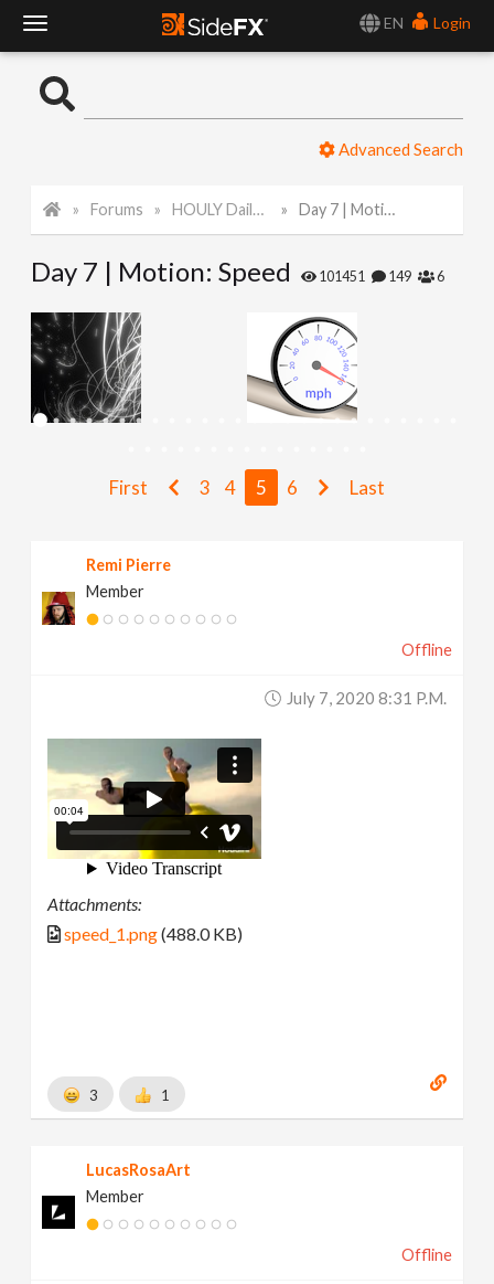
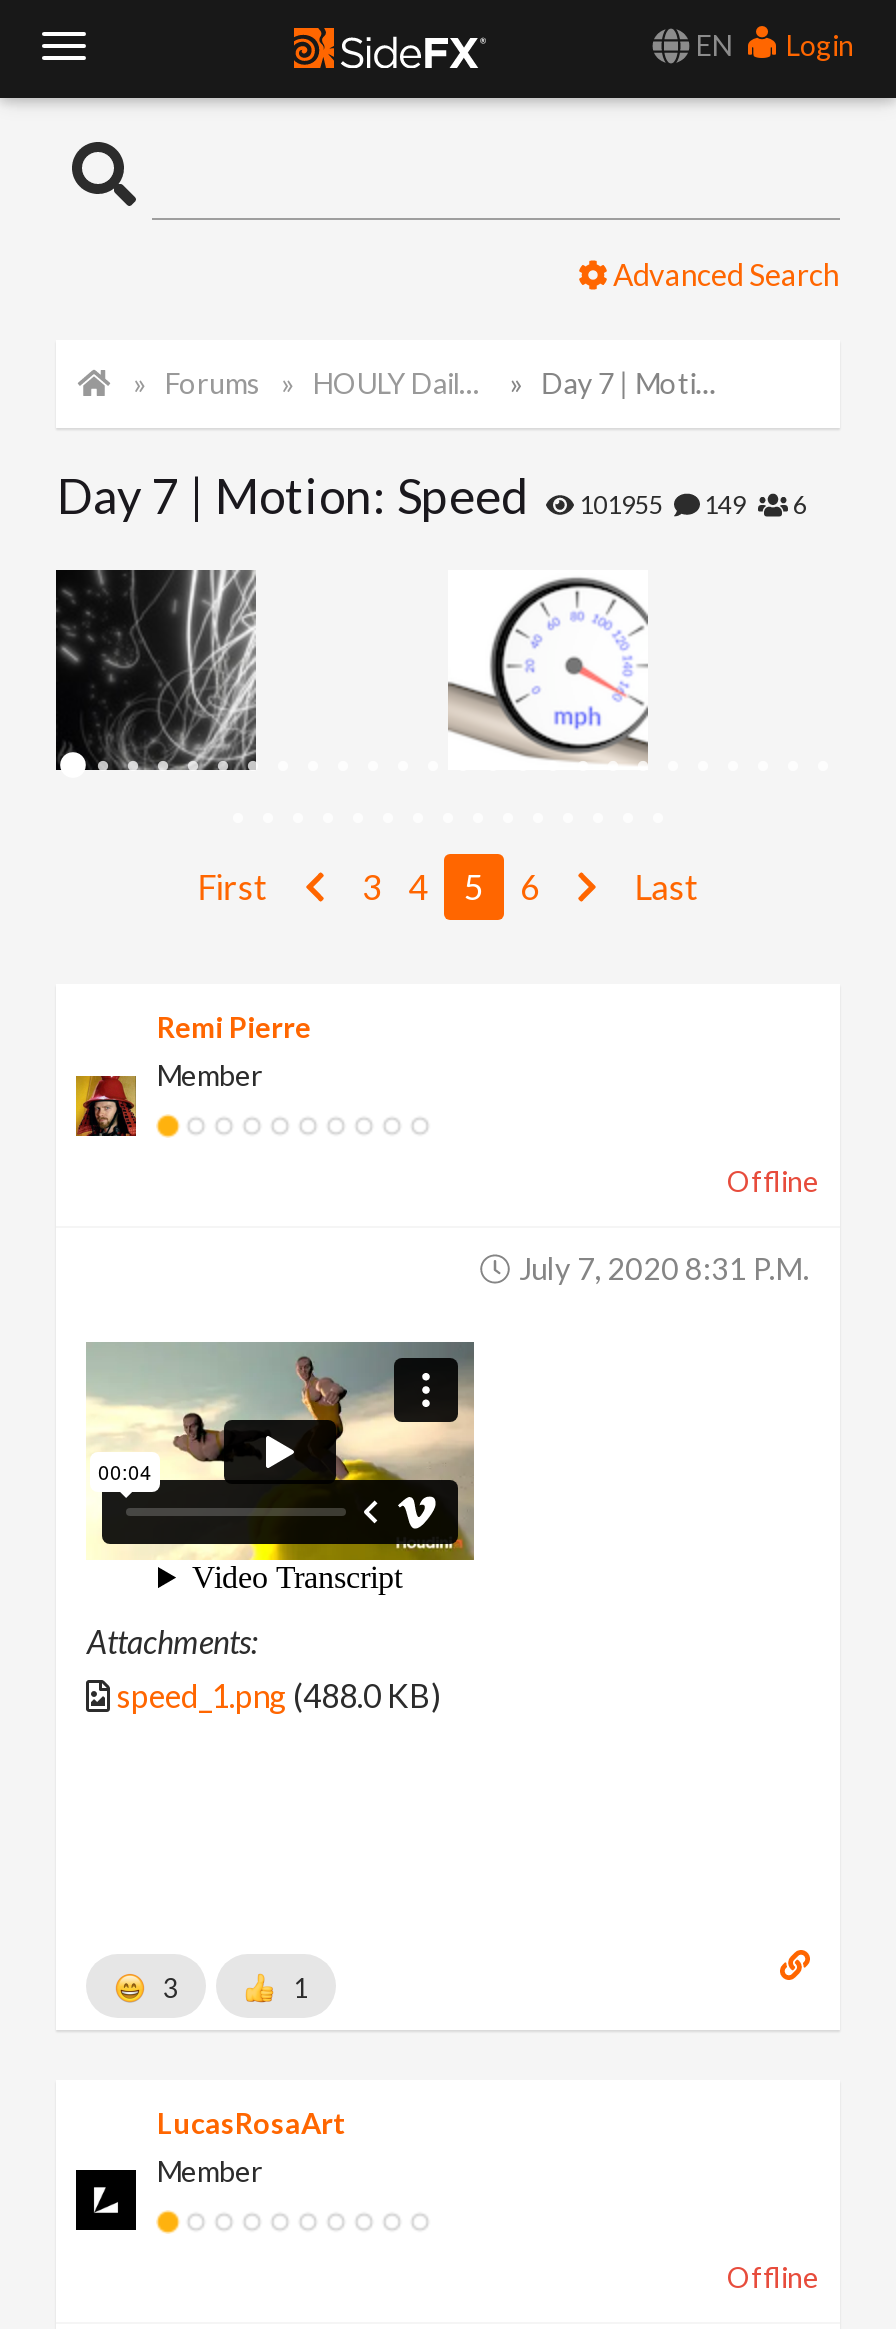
- 101451
+ 101955
